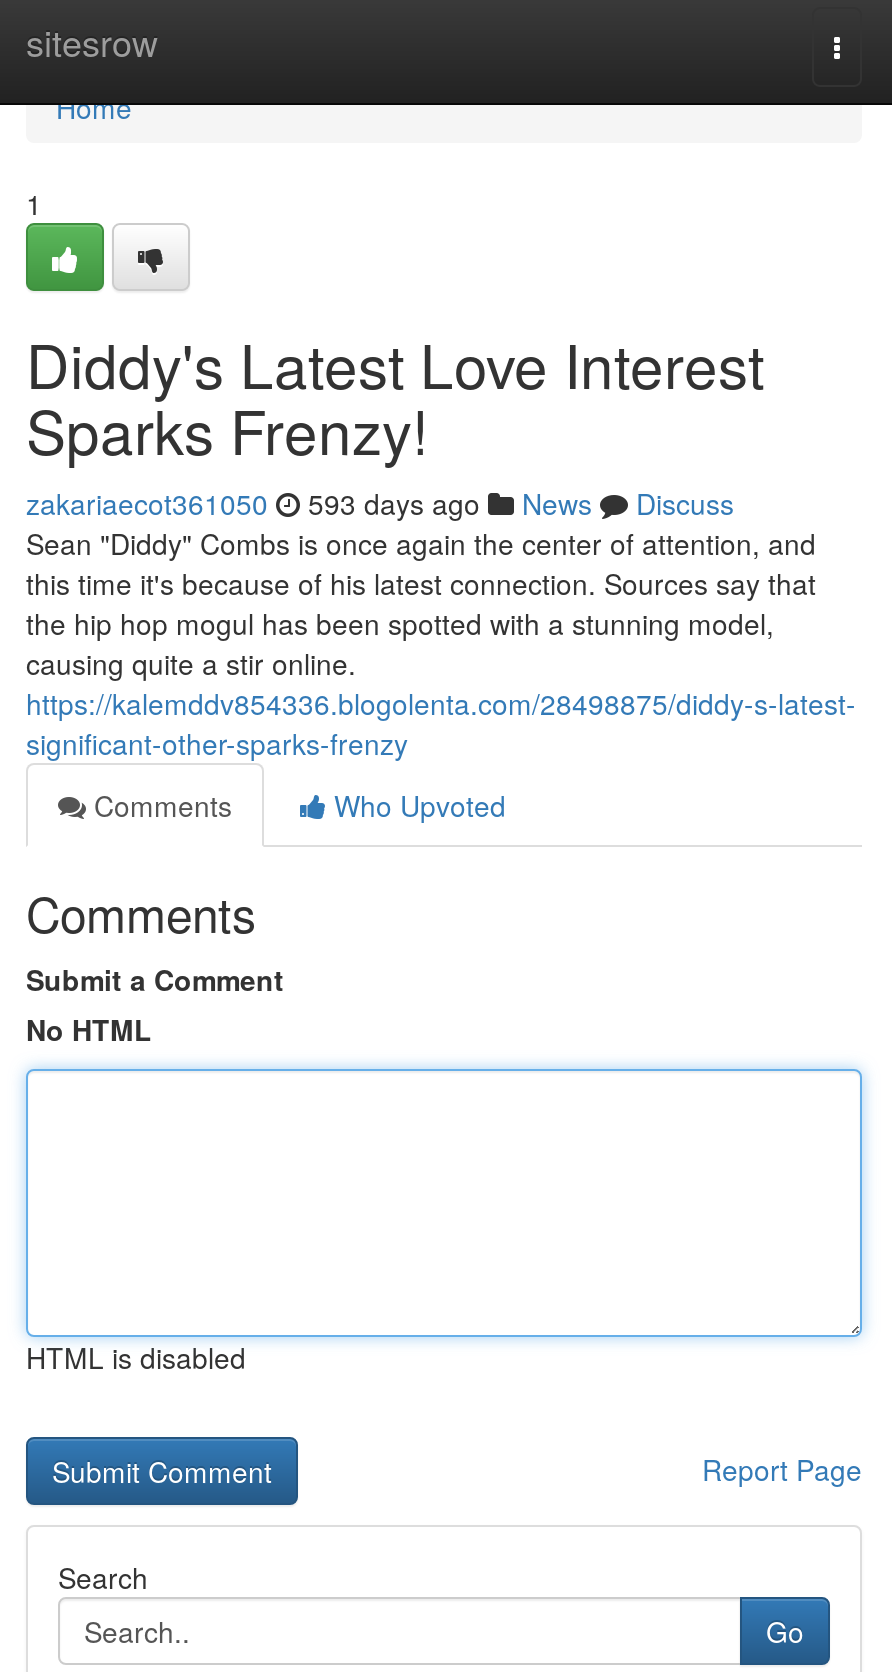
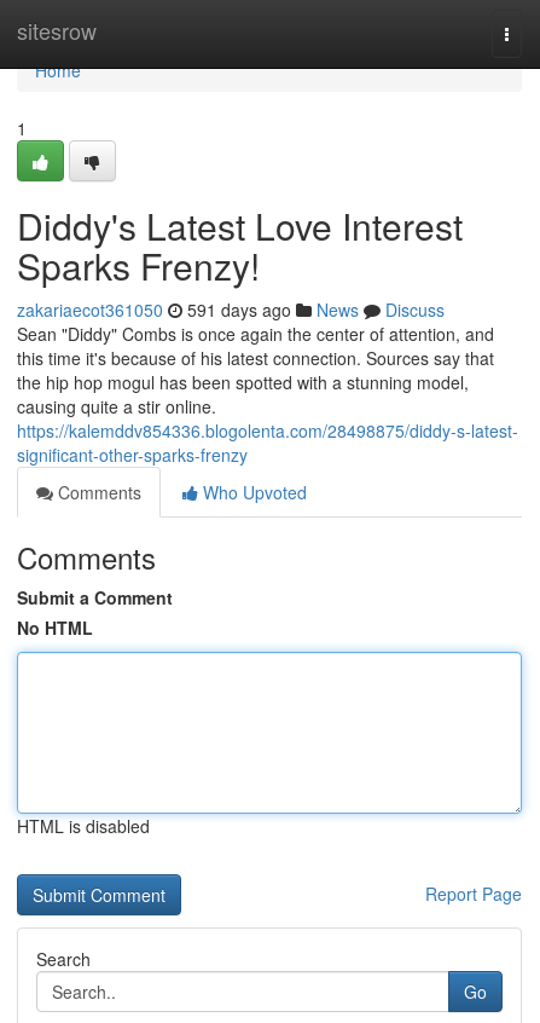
- zakariaecot361050 593 days ago News Discuss
+ zakariaecot361050 591 days ago News Discuss
